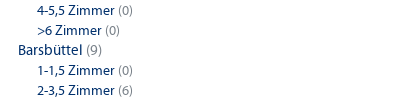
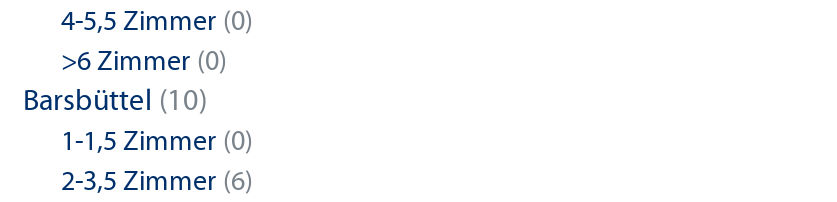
- Barsbüttel (9)
+ Barsbüttel (10)
